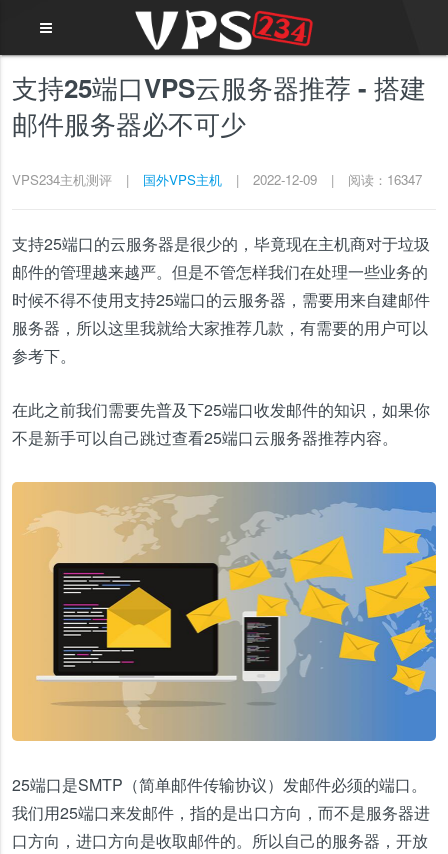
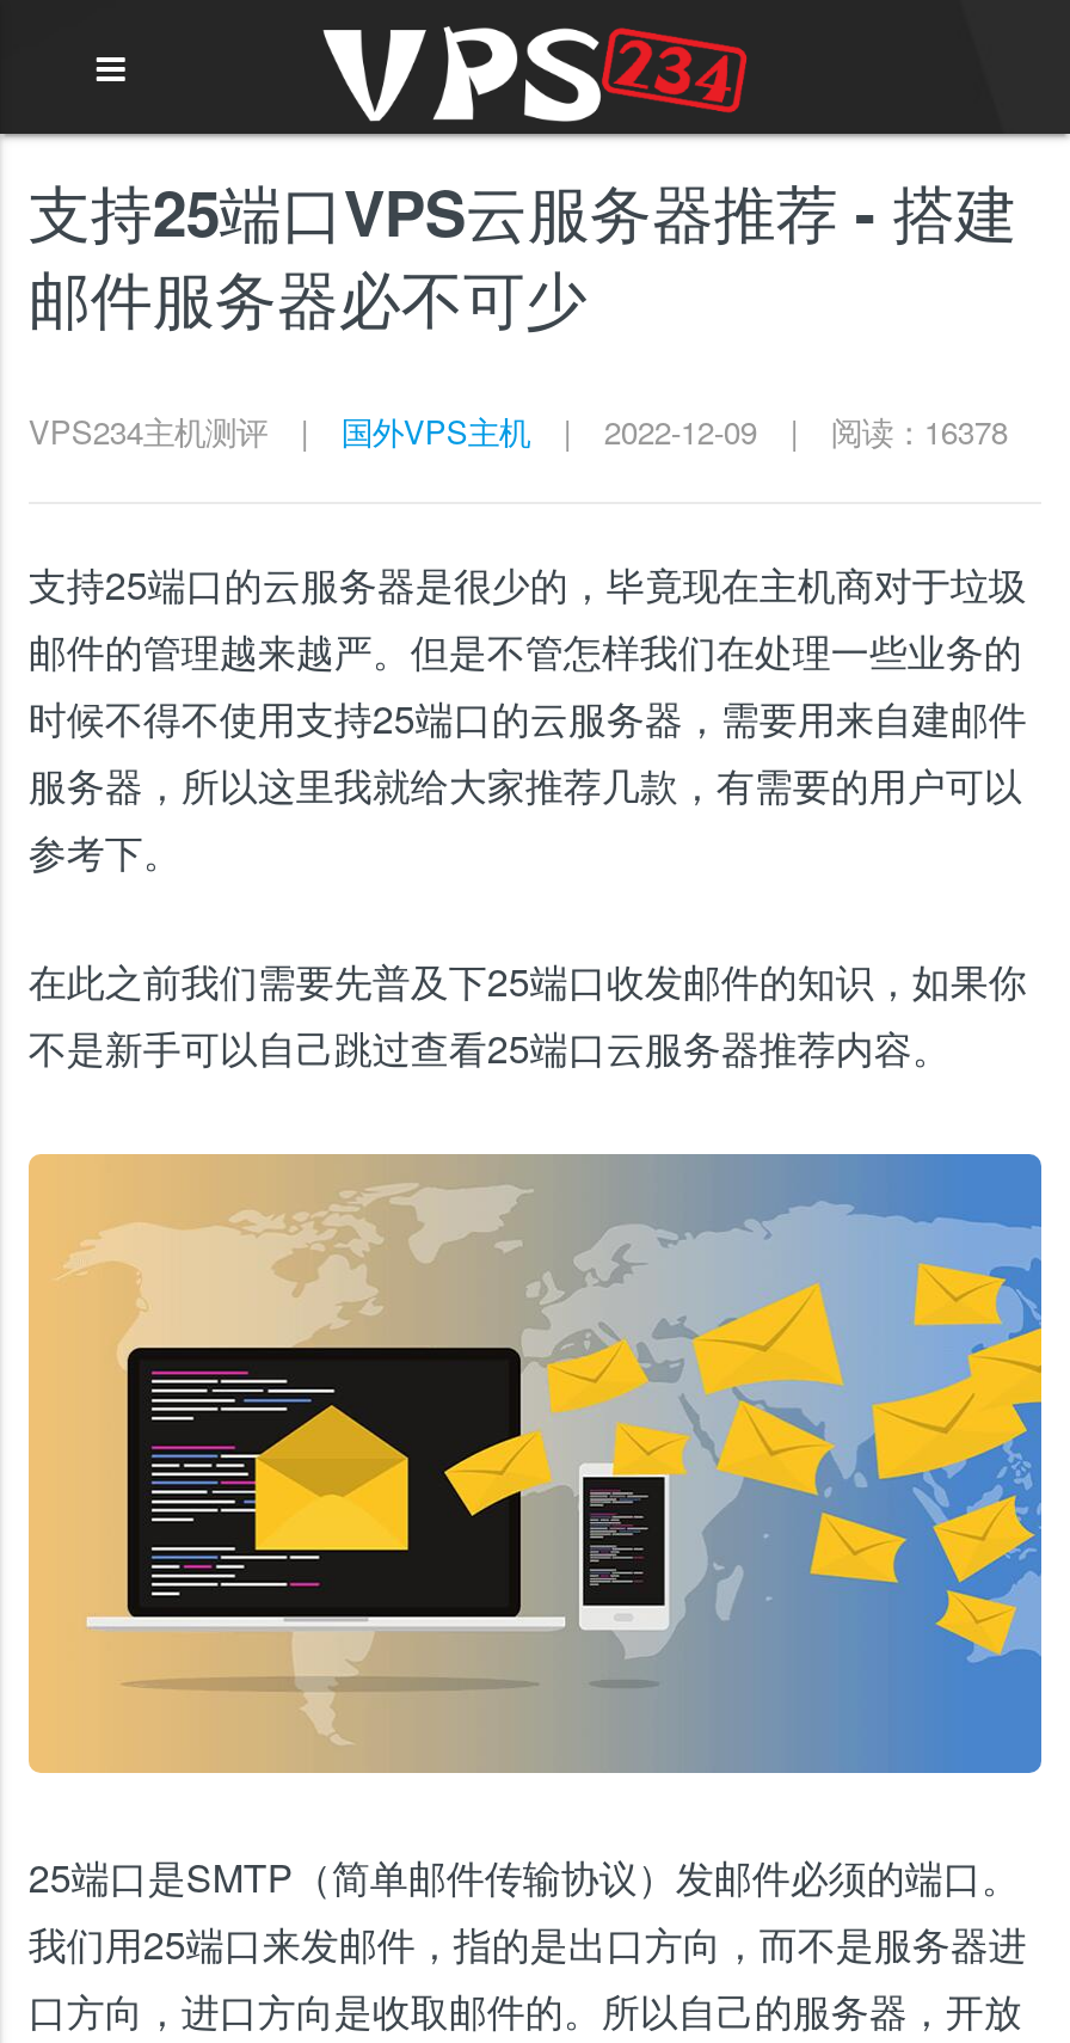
- 阅读：16347
+ 阅读：16378
